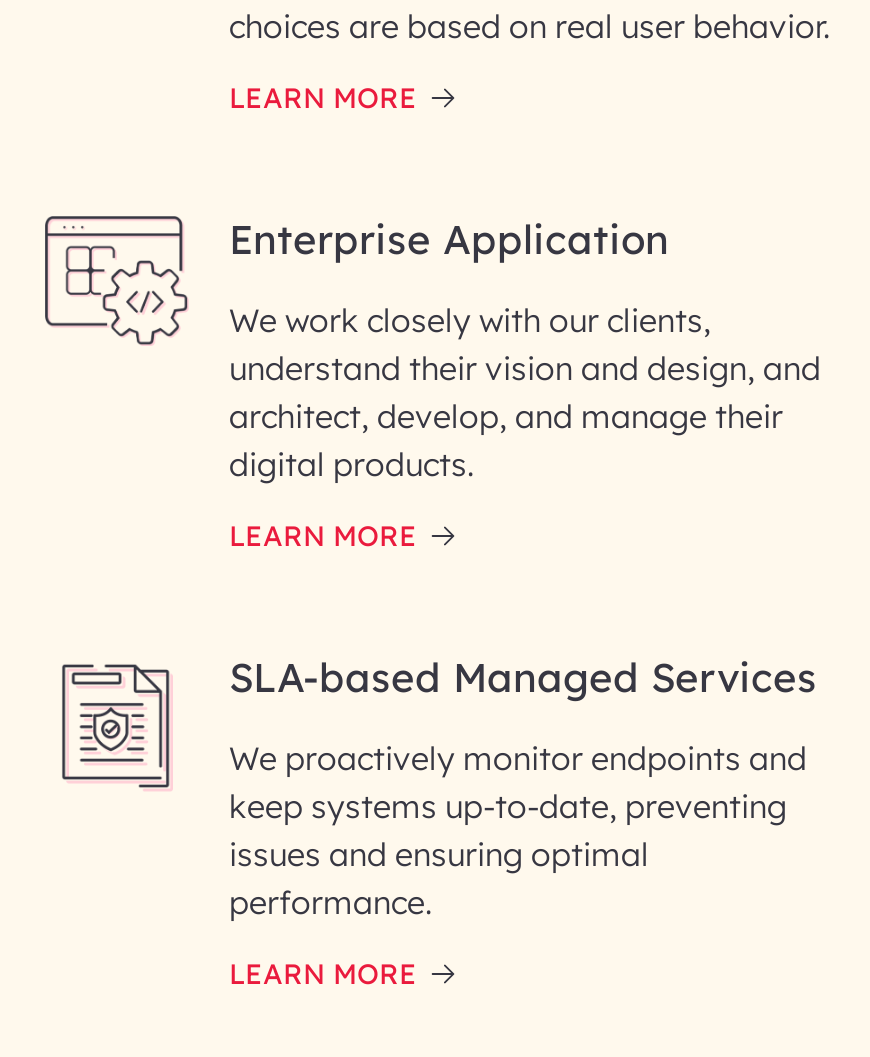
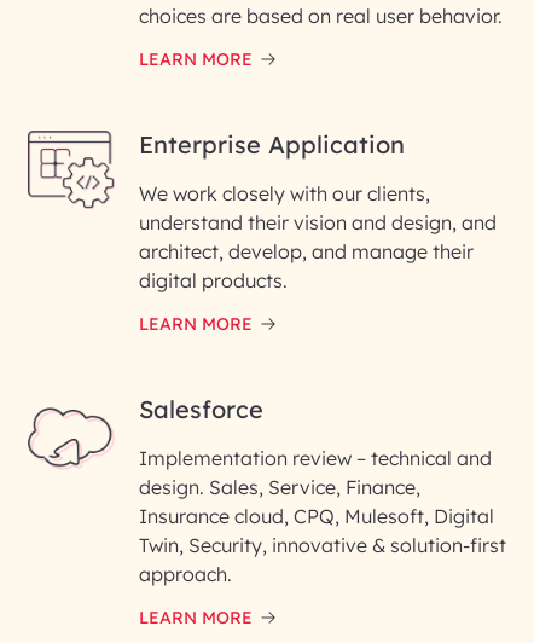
- [image]
- SLA-based Managed Services
+ [image]
+ Salesforce

- We proactively monitor endpoints and
- keep systems up-to-date, preventing
- issues and ensuring optimal
- performance.
+ Implementation review – technical and
+ design. Sales, Service, Finance,
+ Insurance cloud, CPQ, Mulesoft, Digital
+ Twin, Security, innovative & solution-first
+ approach.
